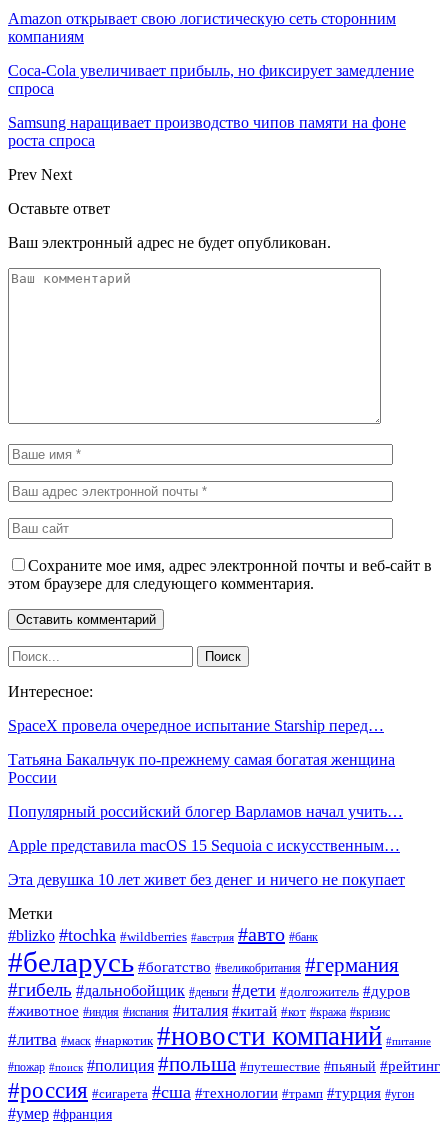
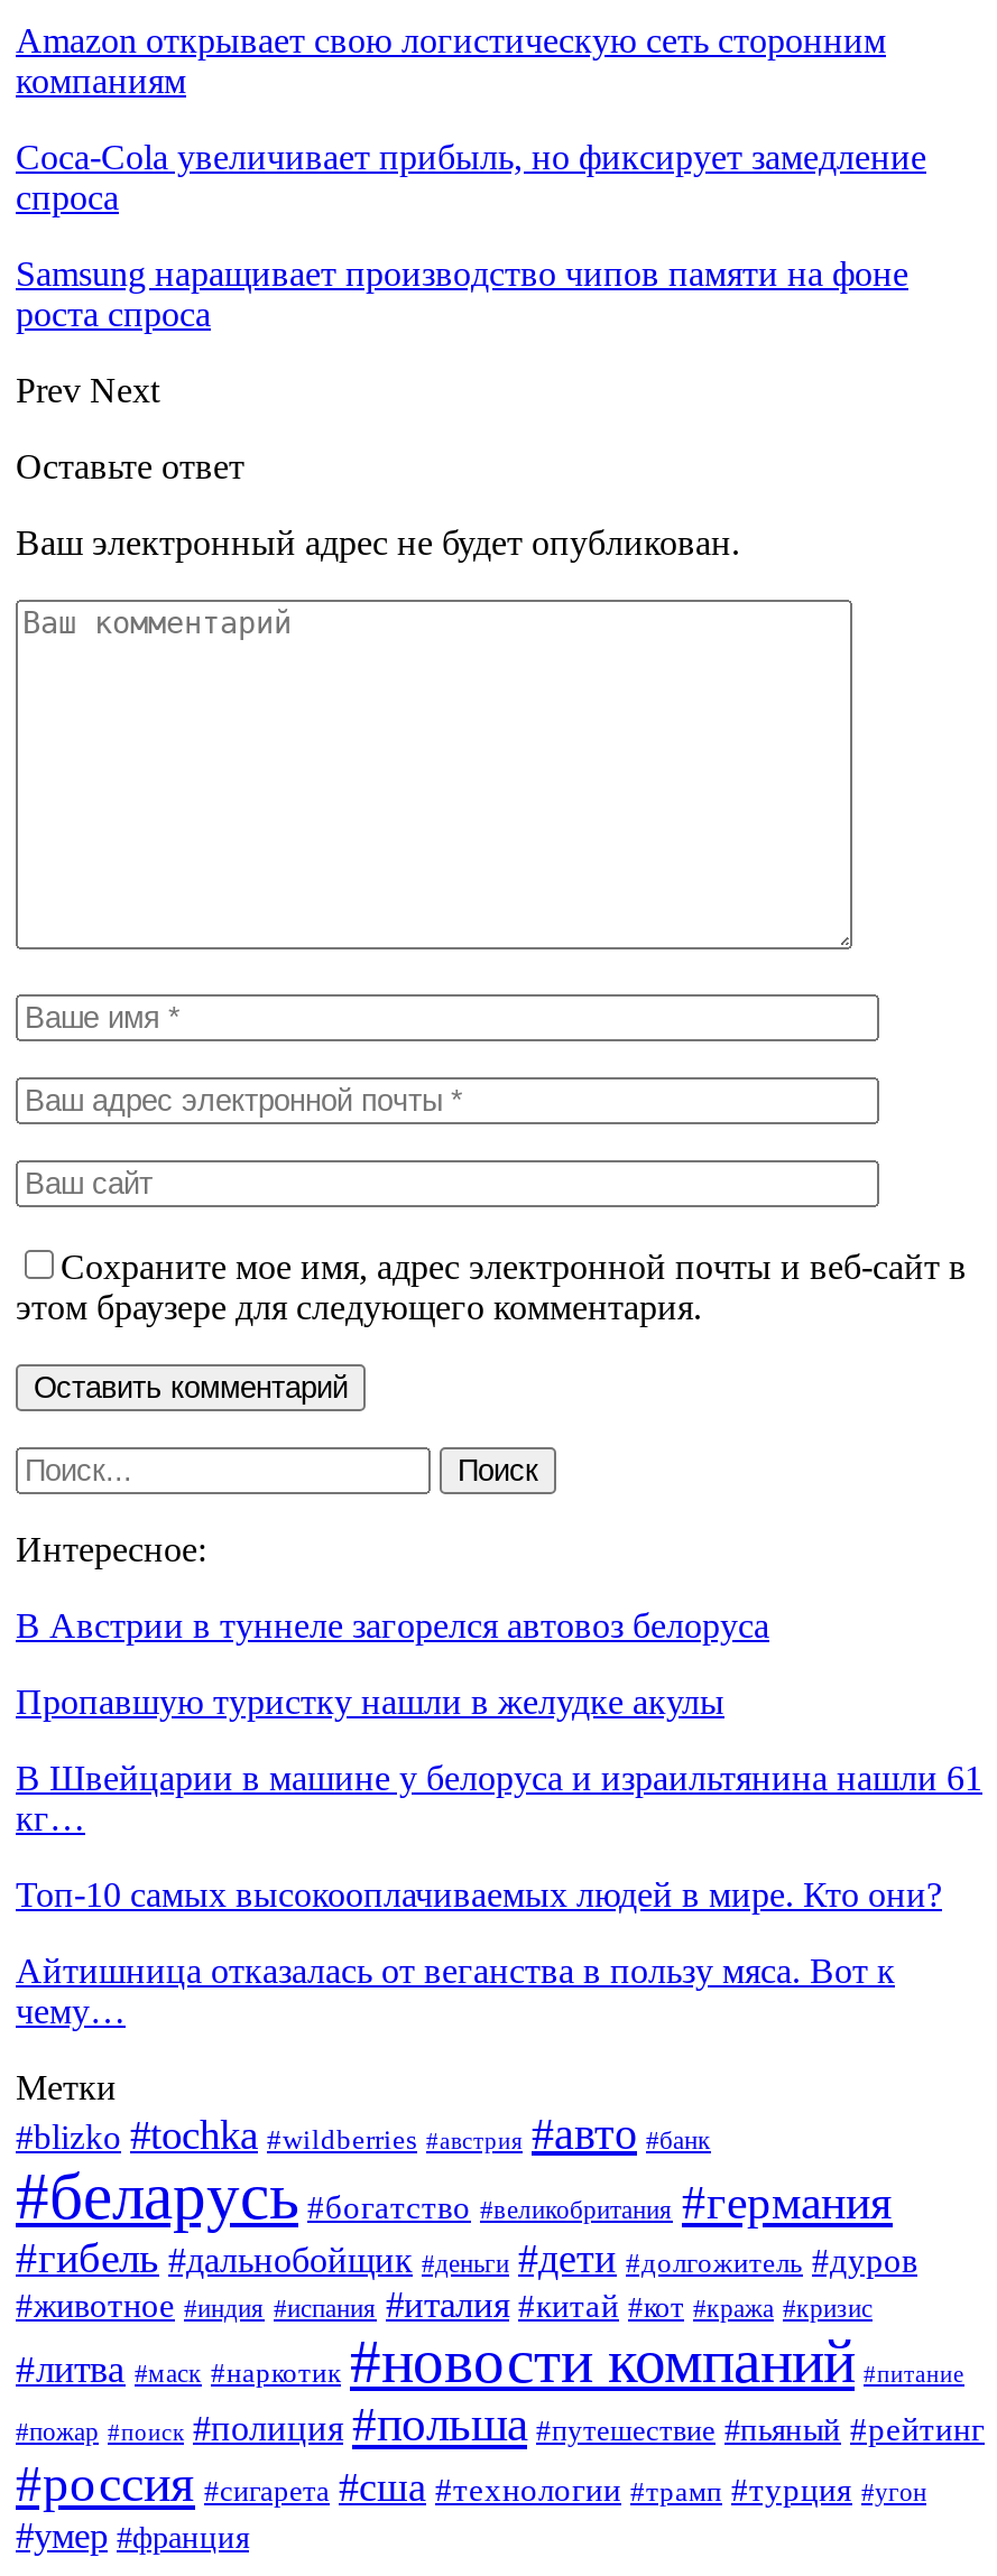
- SpaceX провела очередное испытание Starship перед…
+ В Австрии в туннеле загорелся автовоз белоруса

- Татьяна Бакальчук по-прежнему самая богатая женщина
- России
+ Пропавшую туристку нашли в желудке акулы

- Популярный российский блогер Варламов начал учить…
+ В Швейцарии в машине у белоруса и израильтянина нашли 61
+ кг…

- Apple представила macOS 15 Sequoia с искусственным…
+ Топ-10 самых высокооплачиваемых людей в мире. Кто они?

- Эта девушка 10 лет живет без денег и ничего не покупает
+ Айтишница отказалась от веганства в пользу мяса. Вот к
+ чему…
